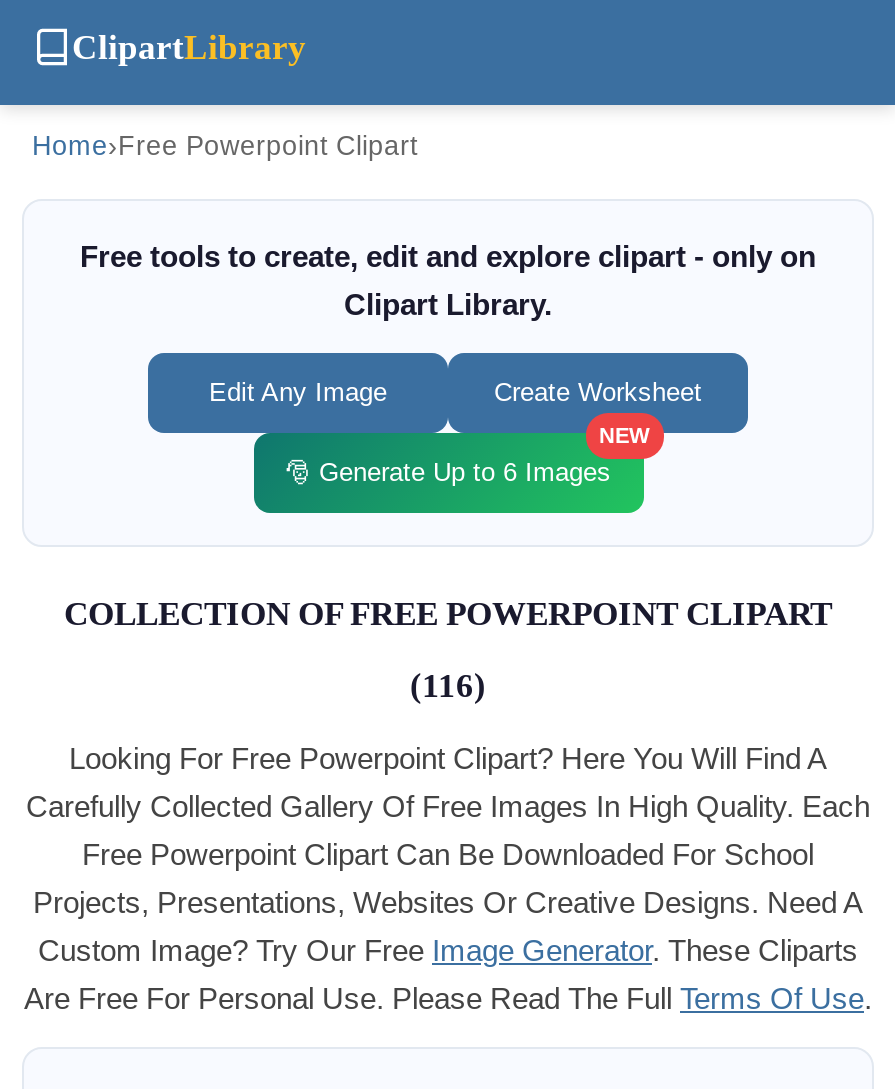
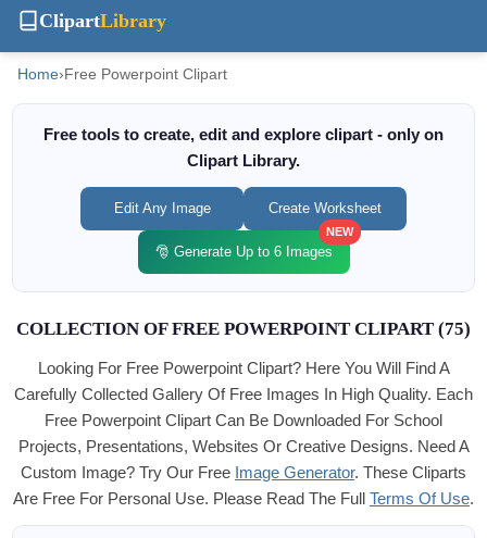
- COLLECTION OF FREE POWERPOINT CLIPART
- (116)
+ COLLECTION OF FREE POWERPOINT CLIPART (75)
